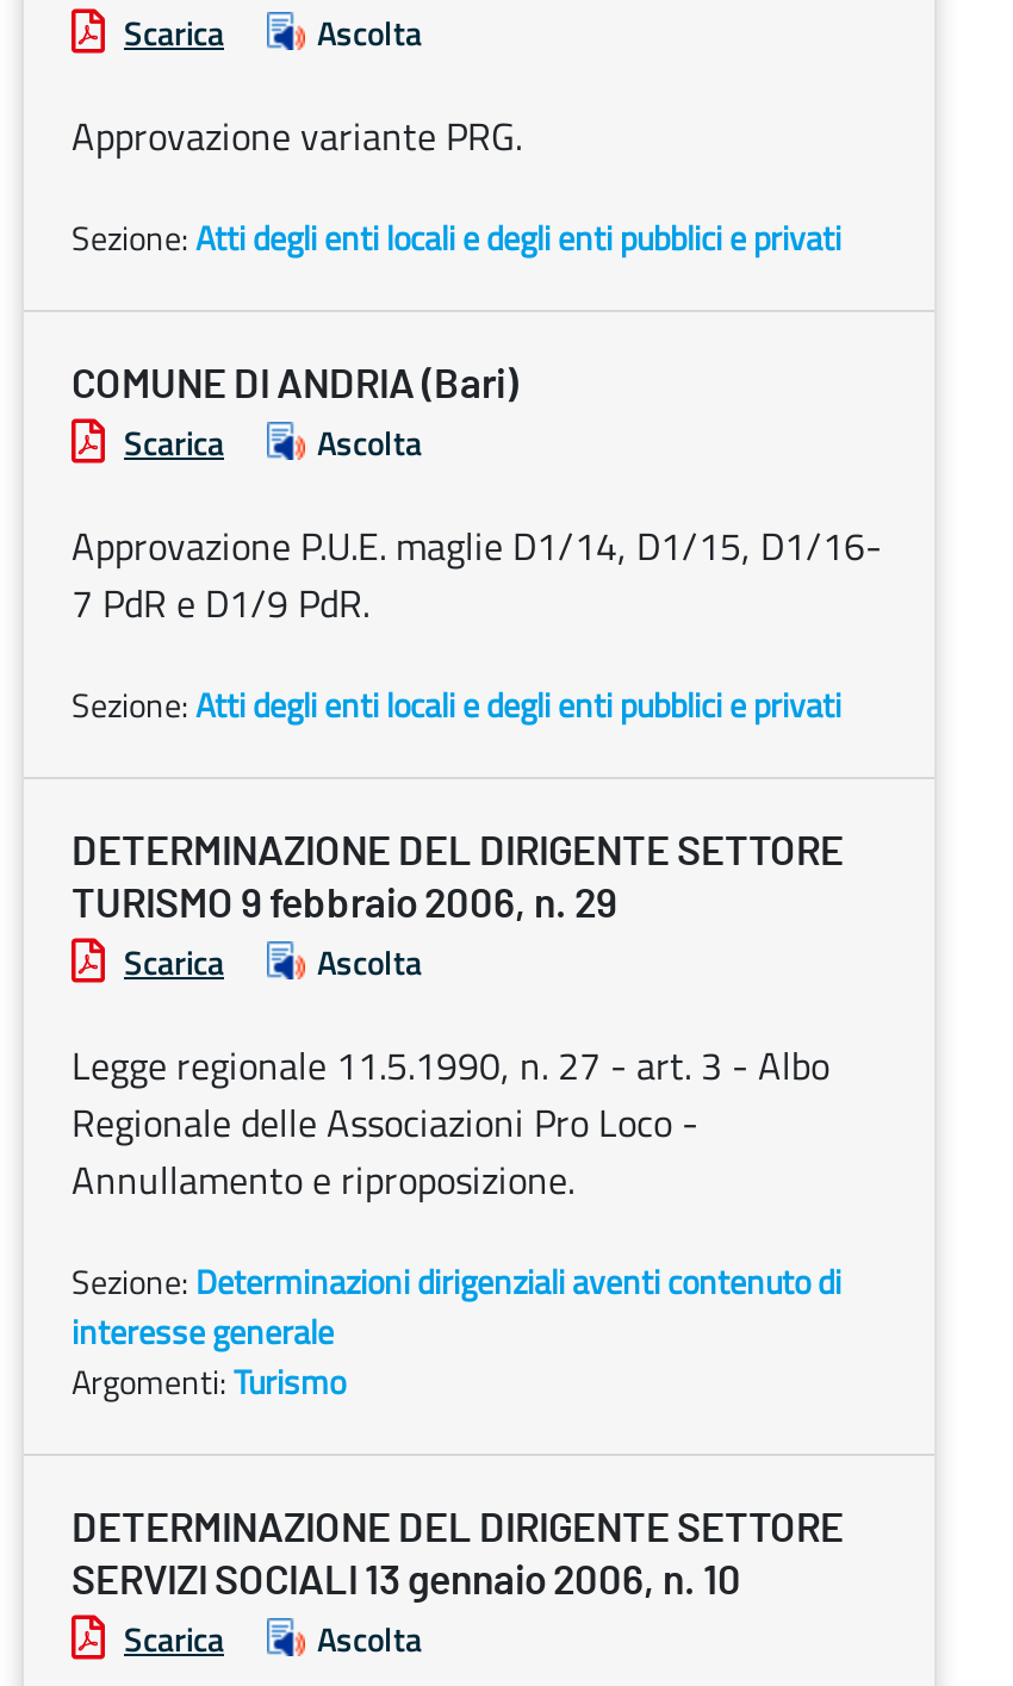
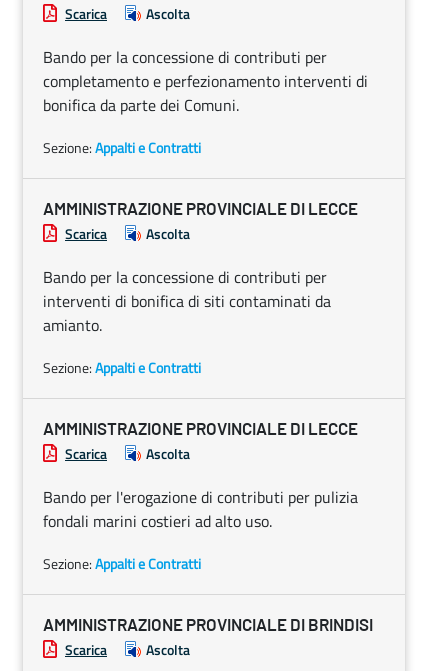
- Approvazione variante PRG.
+ Bando per la concessione di contributi per
+ completamento e perfezionamento interventi di
+ bonifica da parte dei Comuni.

- Sezione: Atti degli enti locali e degli enti pubblici e privati
+ Sezione: Appalti e Contratti

- COMUNE DI ANDRIA (Bari)
+ AMMINISTRAZIONE PROVINCIALE DI LECCE

moved down: Scarica | Ascolta

- Approvazione P.U.E. maglie D1/14, D1/15, D1/16-
- 7 PdR e D1/9 PdR.
+ Bando per la concessione di contributi per
+ interventi di bonifica di siti contaminati da
+ amianto.

- Sezione: Atti degli enti locali e degli enti pubblici e privati
+ Sezione: Appalti e Contratti

- DETERMINAZIONE DEL DIRIGENTE SETTORE
- TURISMO 9 febbraio 2006, n. 29
+ AMMINISTRAZIONE PROVINCIALE DI LECCE

moved down: Scarica | Ascolta

- Legge regionale 11.5.1990, n. 27 - art. 3 - Albo
- Regionale delle Associazioni Pro Loco -
- Annullamento e riproposizione.
+ Bando per l'erogazione di contributi per pulizia
+ fondali marini costieri ad alto uso.

- Sezione: Determinazioni dirigenziali aventi contenuto di
- interesse generale
- Argomenti: Turismo
+ Sezione: Appalti e Contratti

- DETERMINAZIONE DEL DIRIGENTE SETTORE
- SERVIZI SOCIALI 13 gennaio 2006, n. 10
+ AMMINISTRAZIONE PROVINCIALE DI BRINDISI
